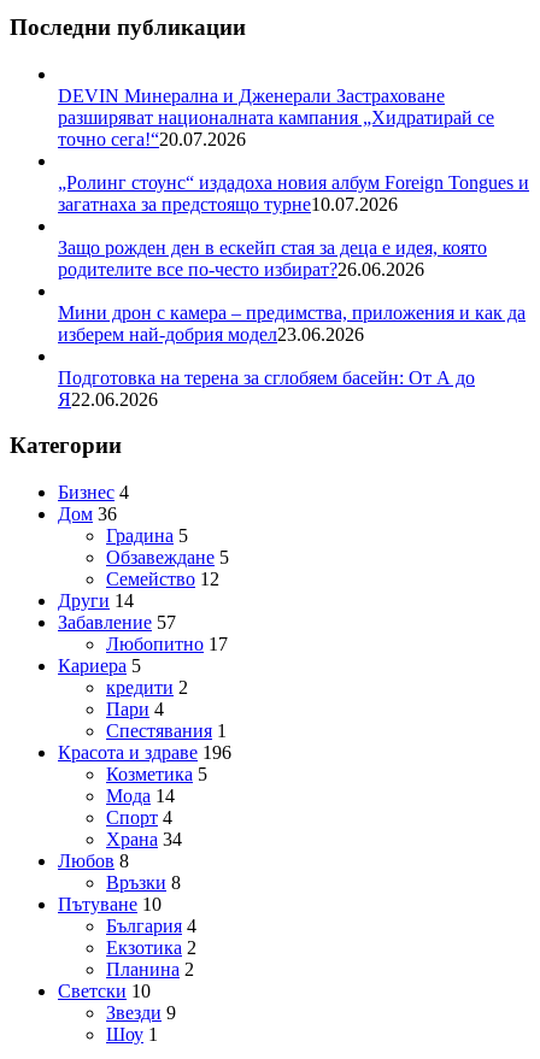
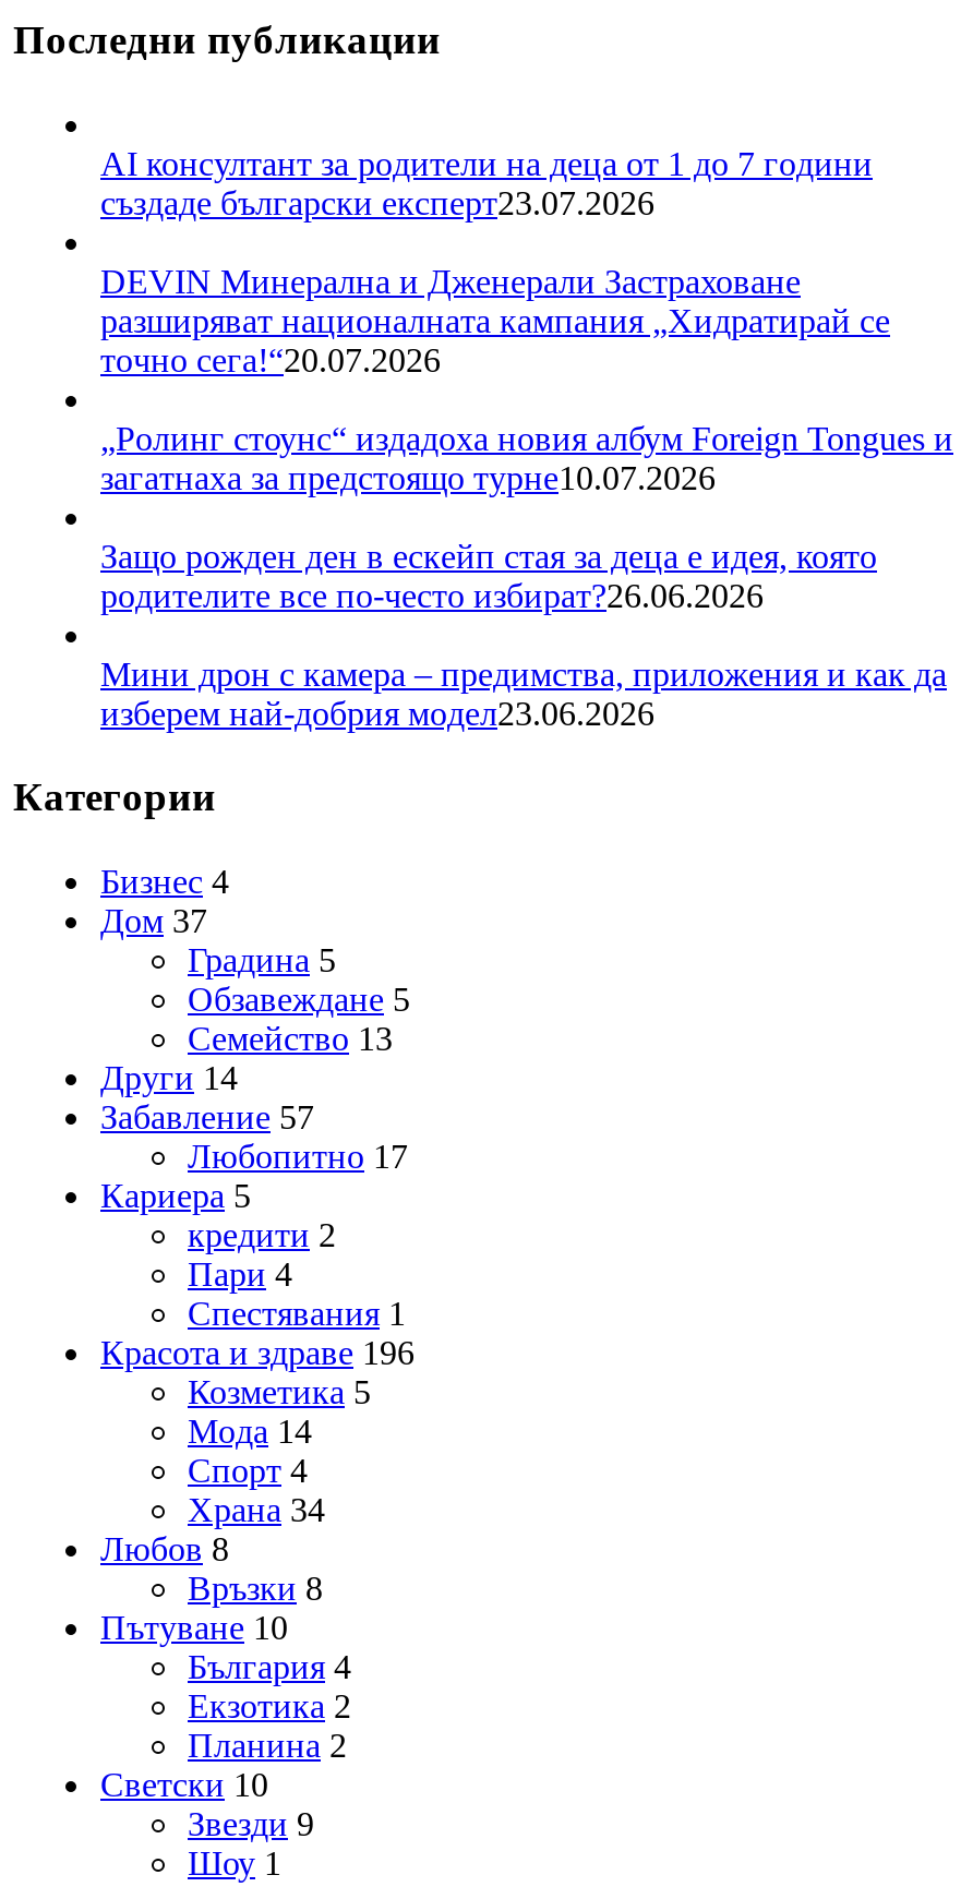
+ AI консултант за родители на деца от 1 до 7 години
+ създаде български експерт23.07.2026

moved down: DEVIN Минерална и Дженерали Застраховане | разширяват националната кампания „Хидратирай се | точно сега!“20.07.2026 | ... | Мини дрон с камера – предимства, приложения и как да | изберем най-добрия модел23.06.2026

- Подготовка на терена за сглобяем басейн: От А до
- Я22.06.2026

- Дом 36
+ Дом 37

- Семейство 12
+ Семейство 13
